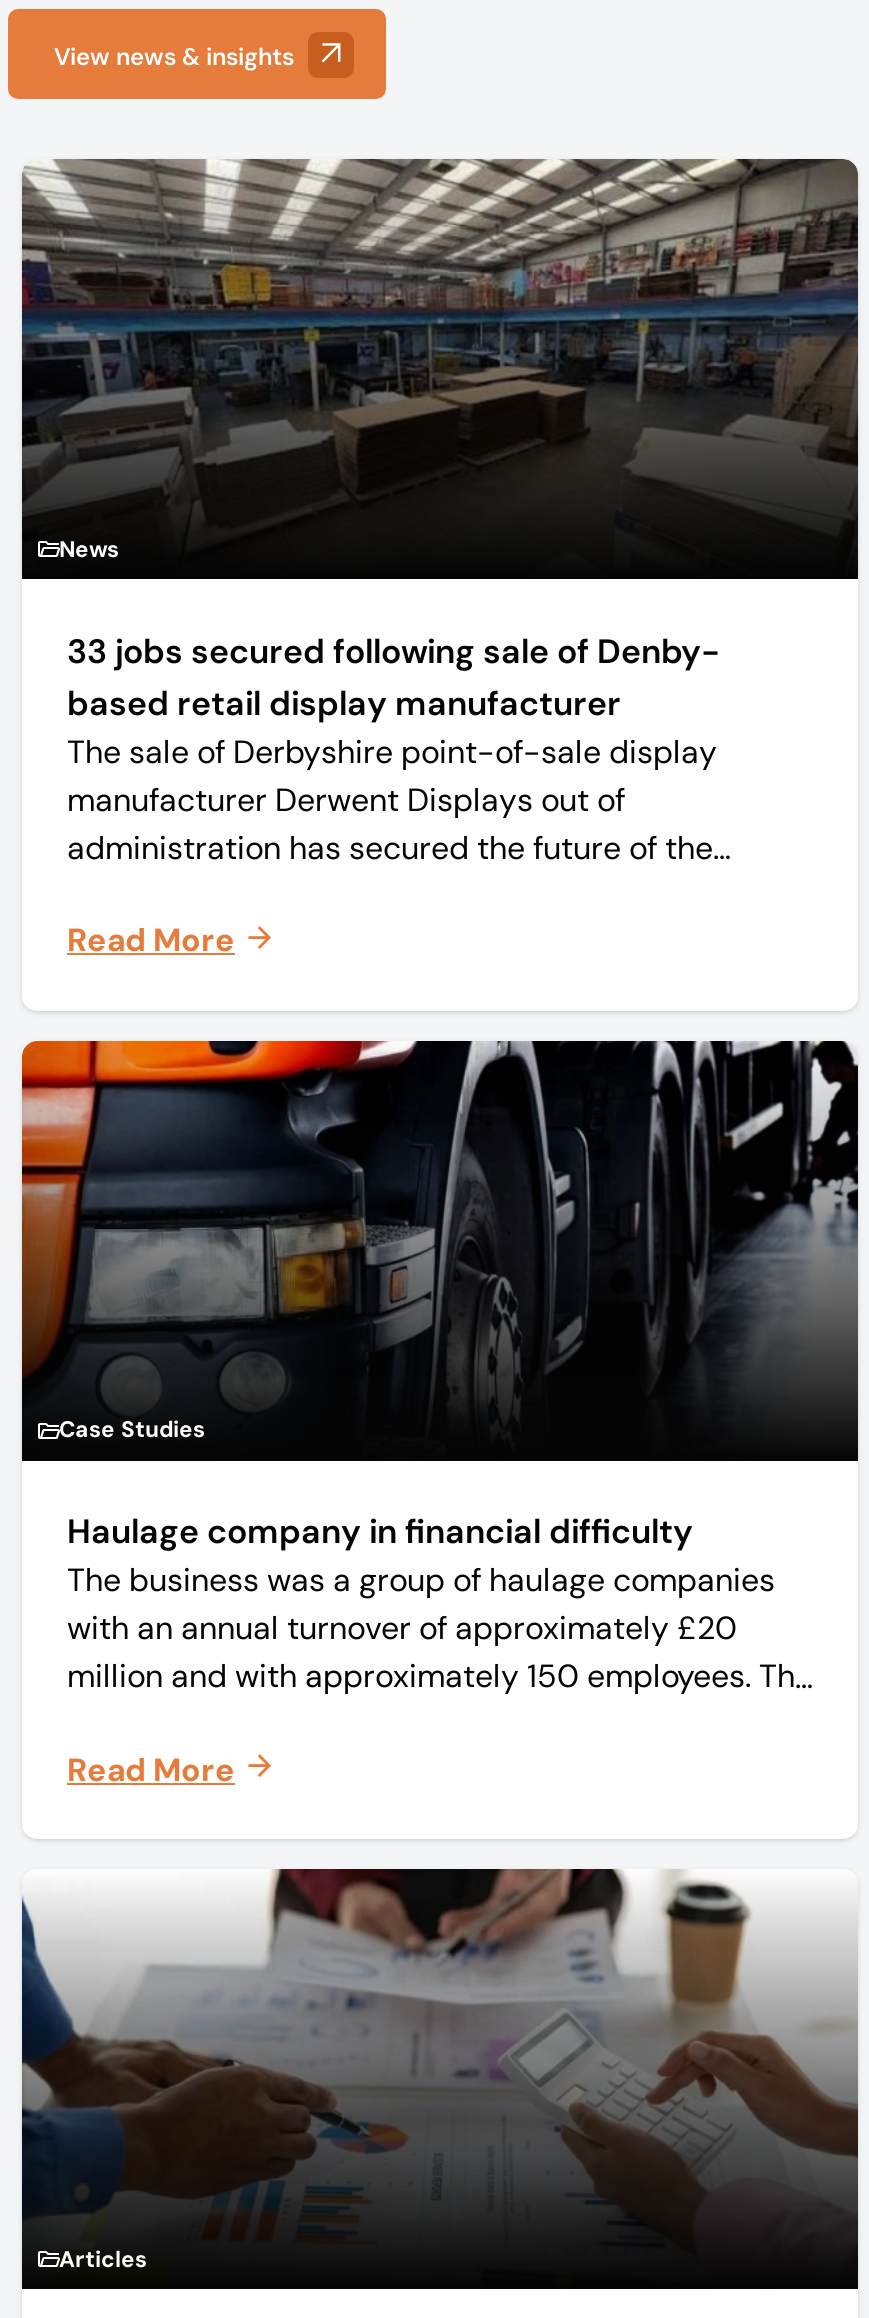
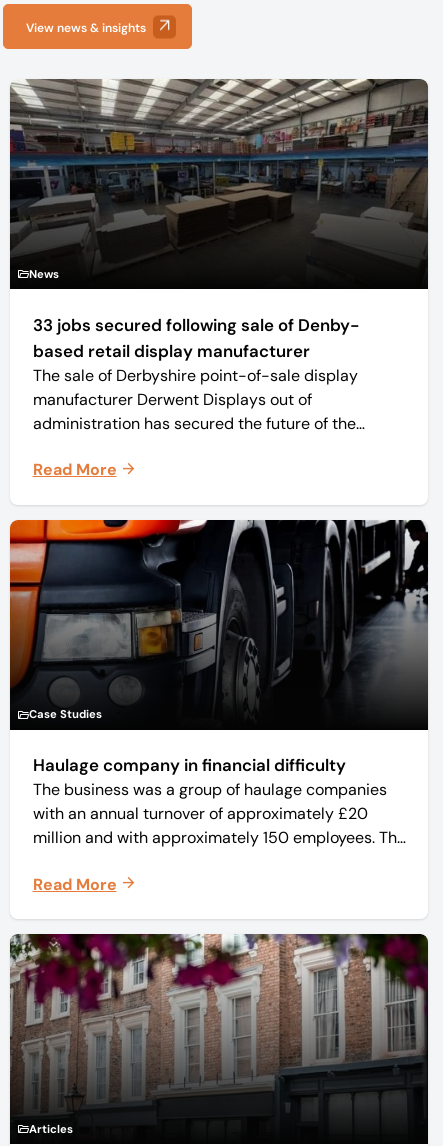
- [image]
+ [image]
